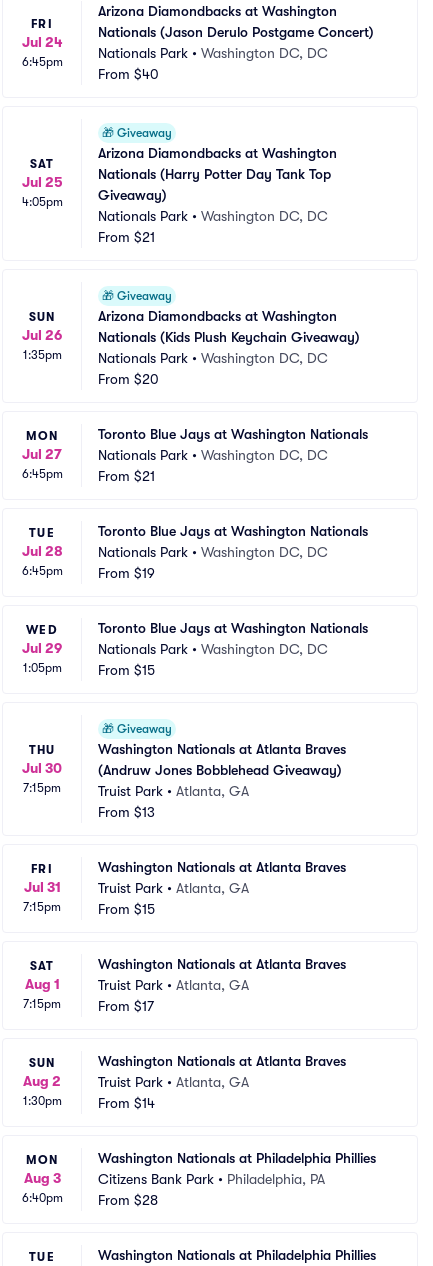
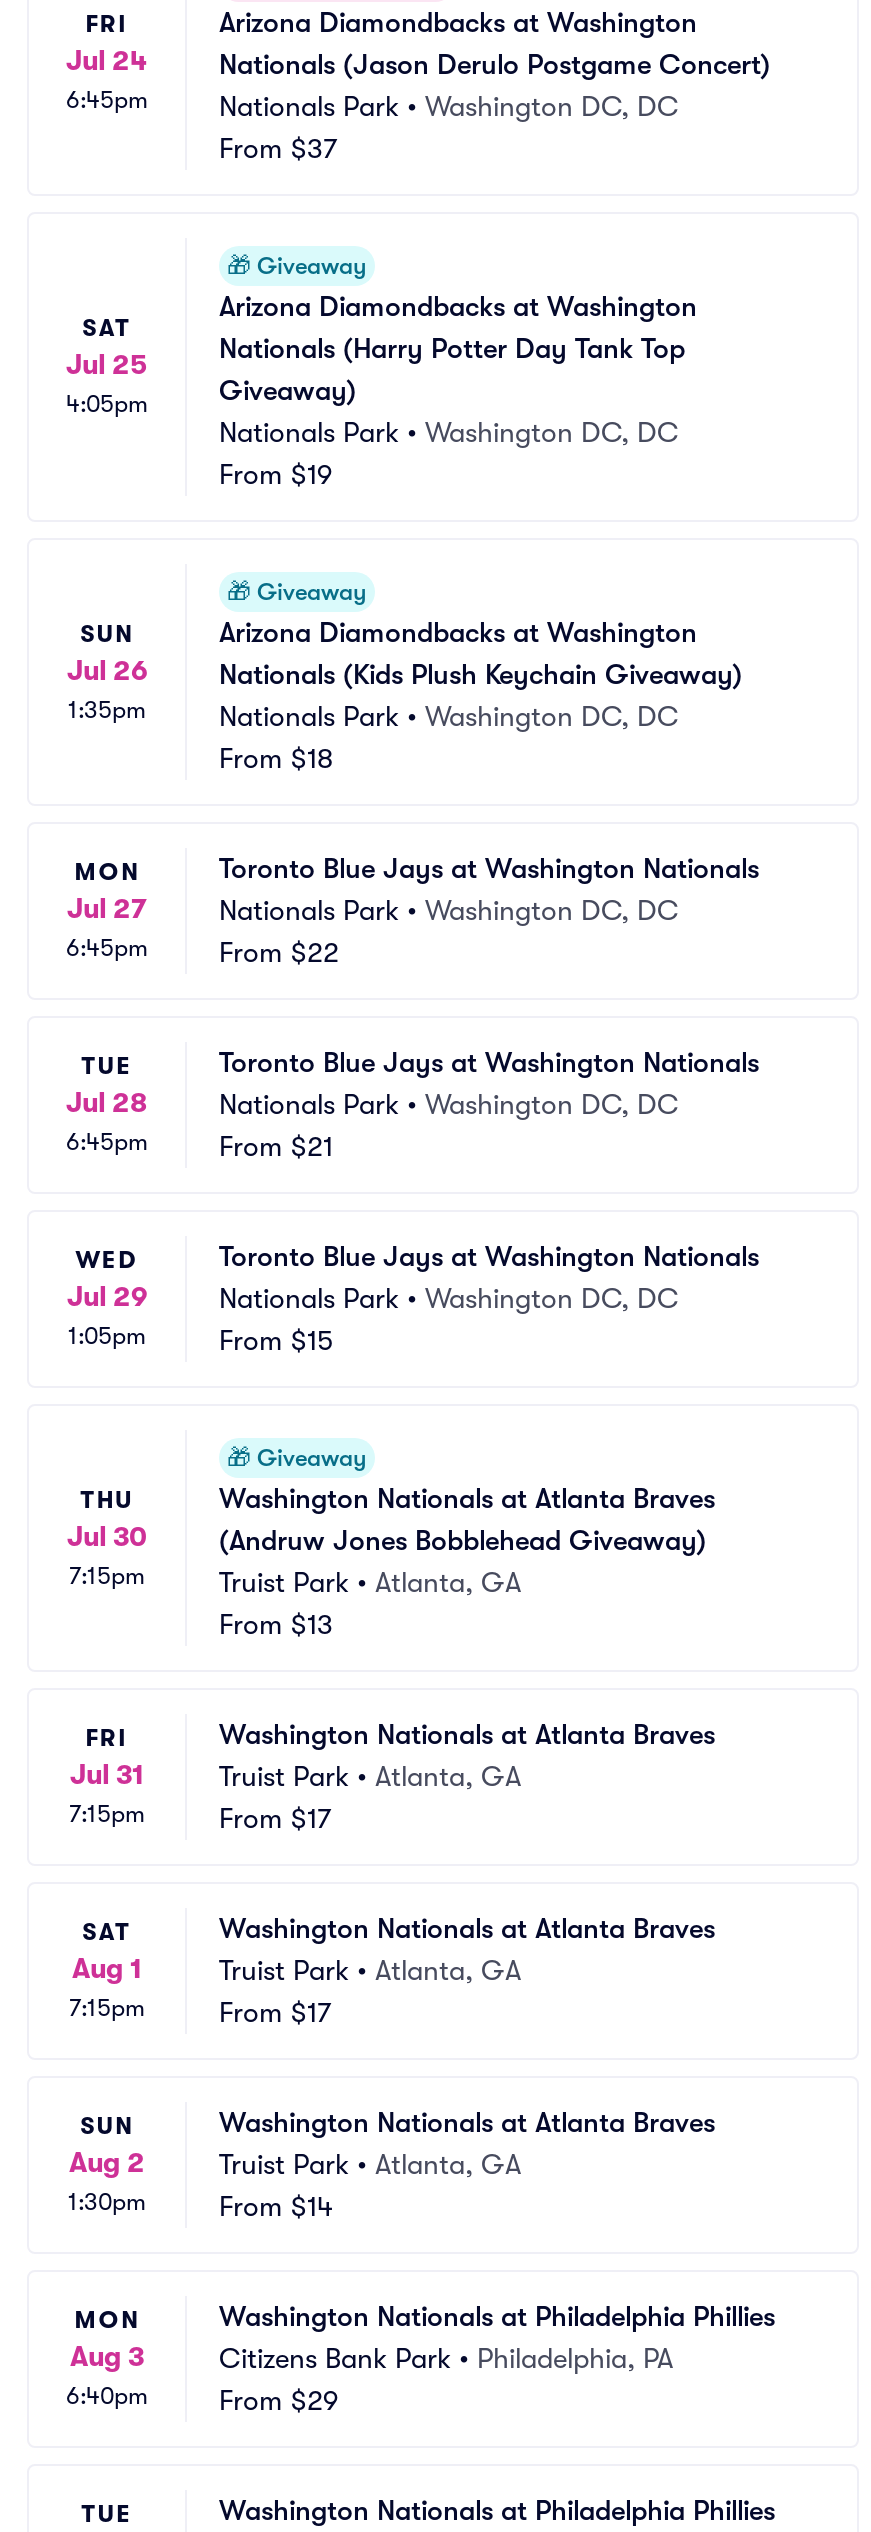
- From $40
+ From $37

- From $21
+ From $19

- From $20
+ From $18

- From $21
+ From $22

- From $19
+ From $21

- From $15
+ From $17

- From $28
+ From $29
